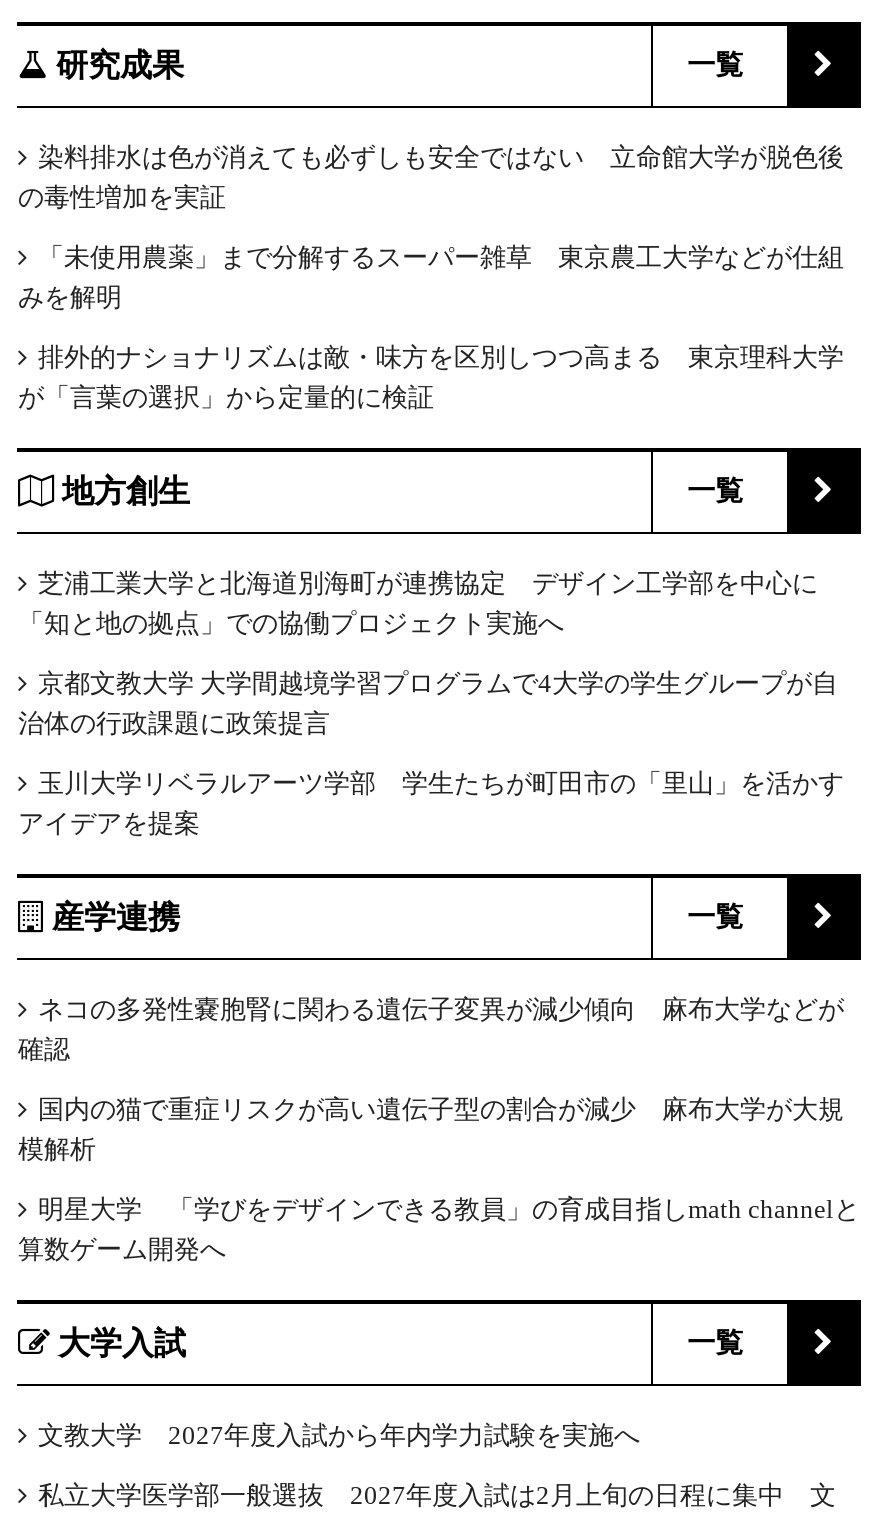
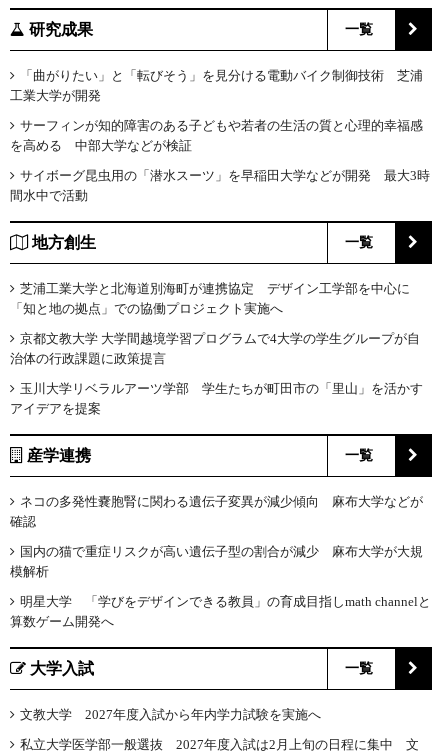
- 染料排水は色が消えても必ずしも安全ではない 立命館大学が脱色後
- の毒性増加を実証
+ 「曲がりたい」と「転びそう」を見分ける電動バイク制御技術 芝浦
+ 工業大学が開発

- 「未使用農薬」まで分解するスーパー雑草 東京農工大学などが仕組
- みを解明
+ サーフィンが知的障害のある子どもや若者の生活の質と心理的幸福感
+ を高める 中部大学などが検証

- 排外的ナショナリズムは敵・味方を区別しつつ高まる 東京理科大学
- が「言葉の選択」から定量的に検証
+ サイボーグ昆虫用の「潜水スーツ」を早稲田大学などが開発 最大3時
+ 間水中で活動
